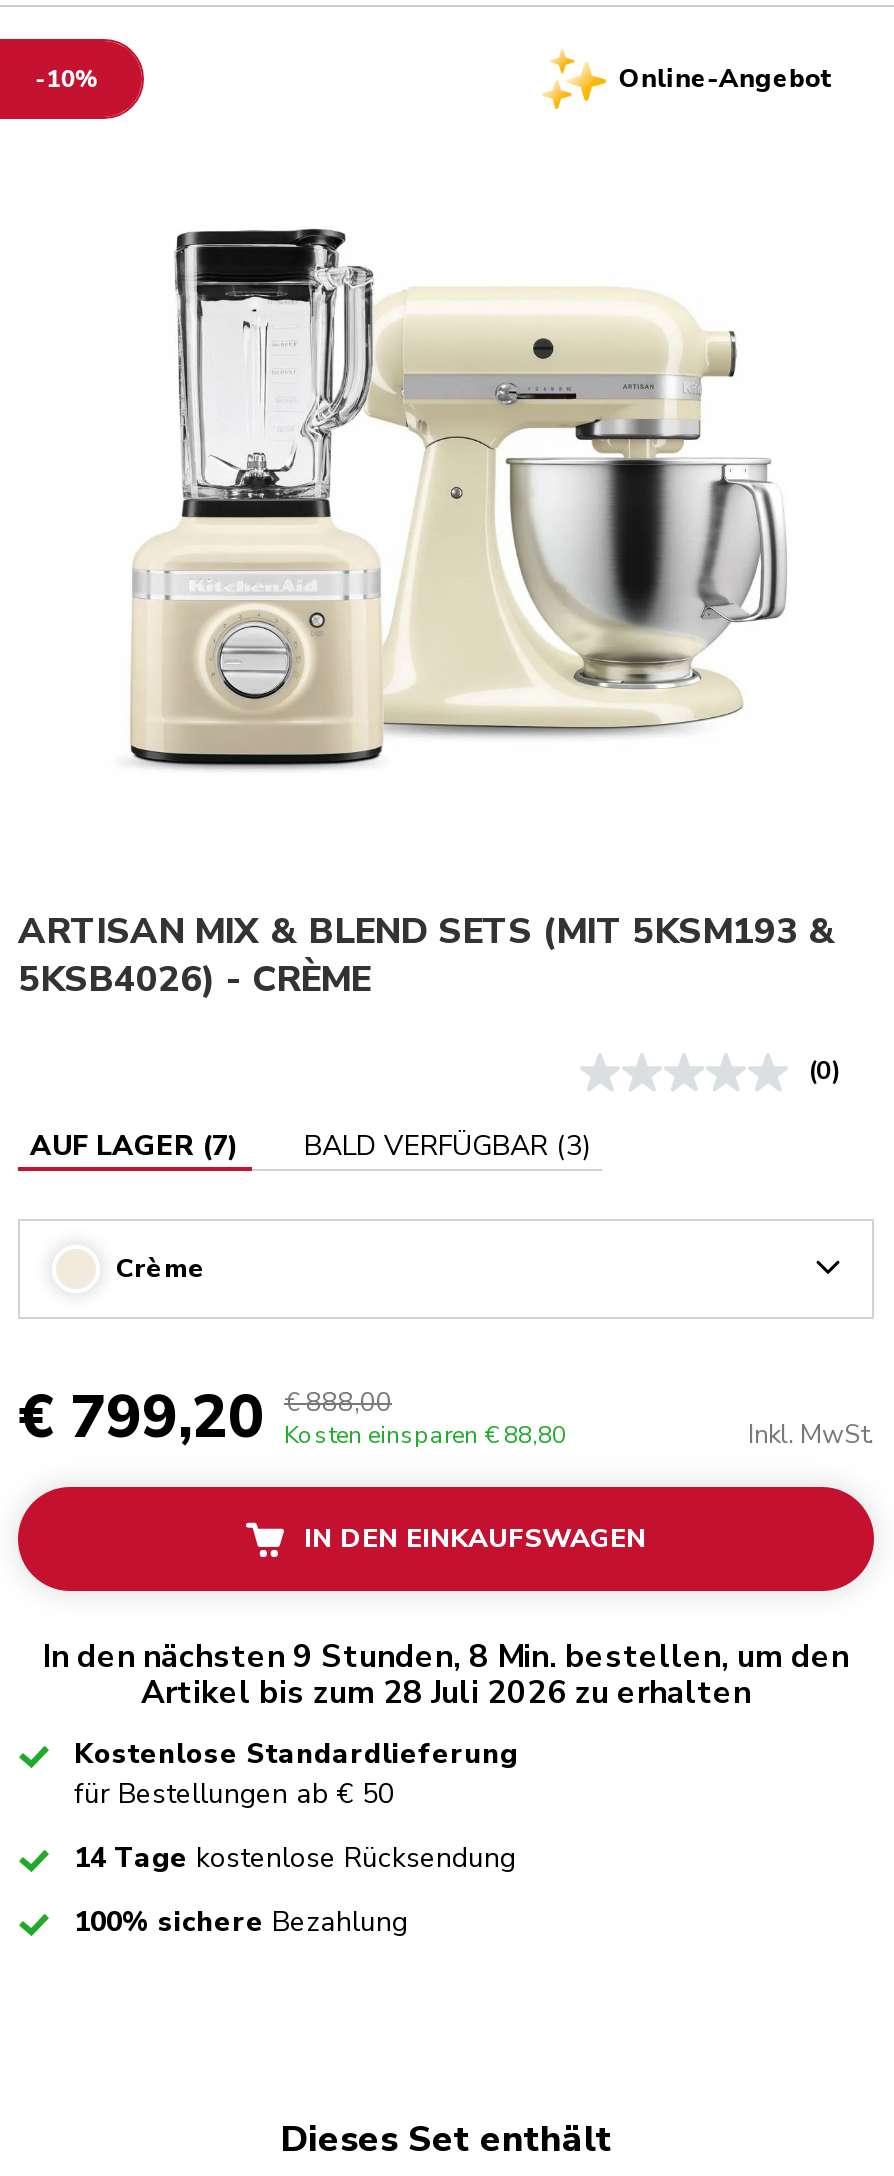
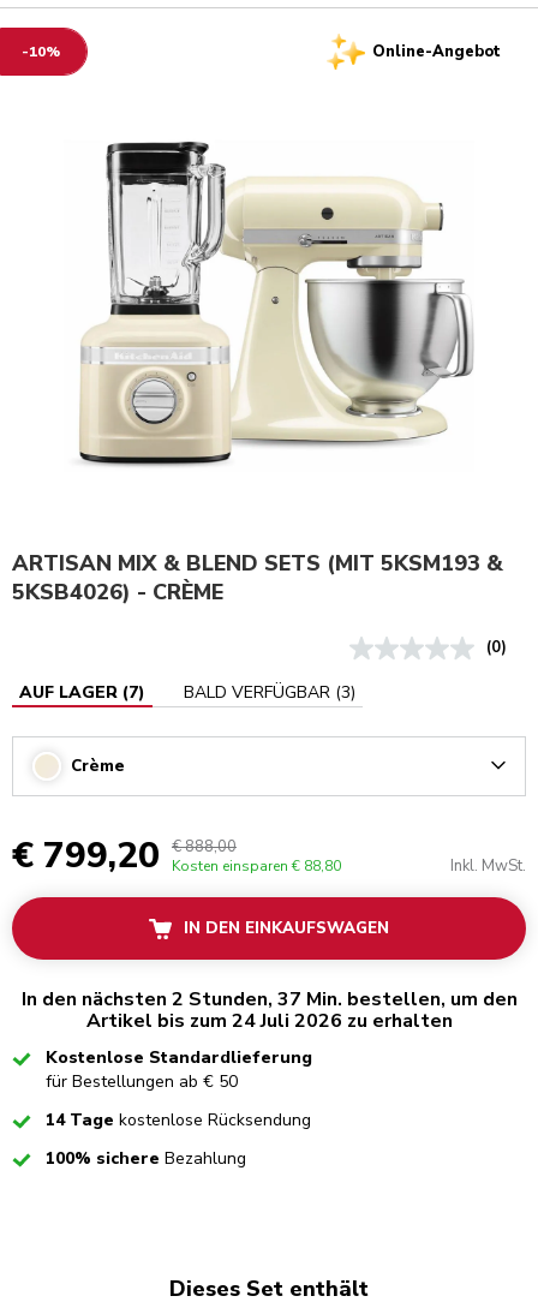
- In den nächsten 9 Stunden, 8 Min. bestellen, um den
+ In den nächsten 2 Stunden, 37 Min. bestellen, um den

- Artikel bis zum 28 Juli 2026 zu erhalten
+ Artikel bis zum 24 Juli 2026 zu erhalten
